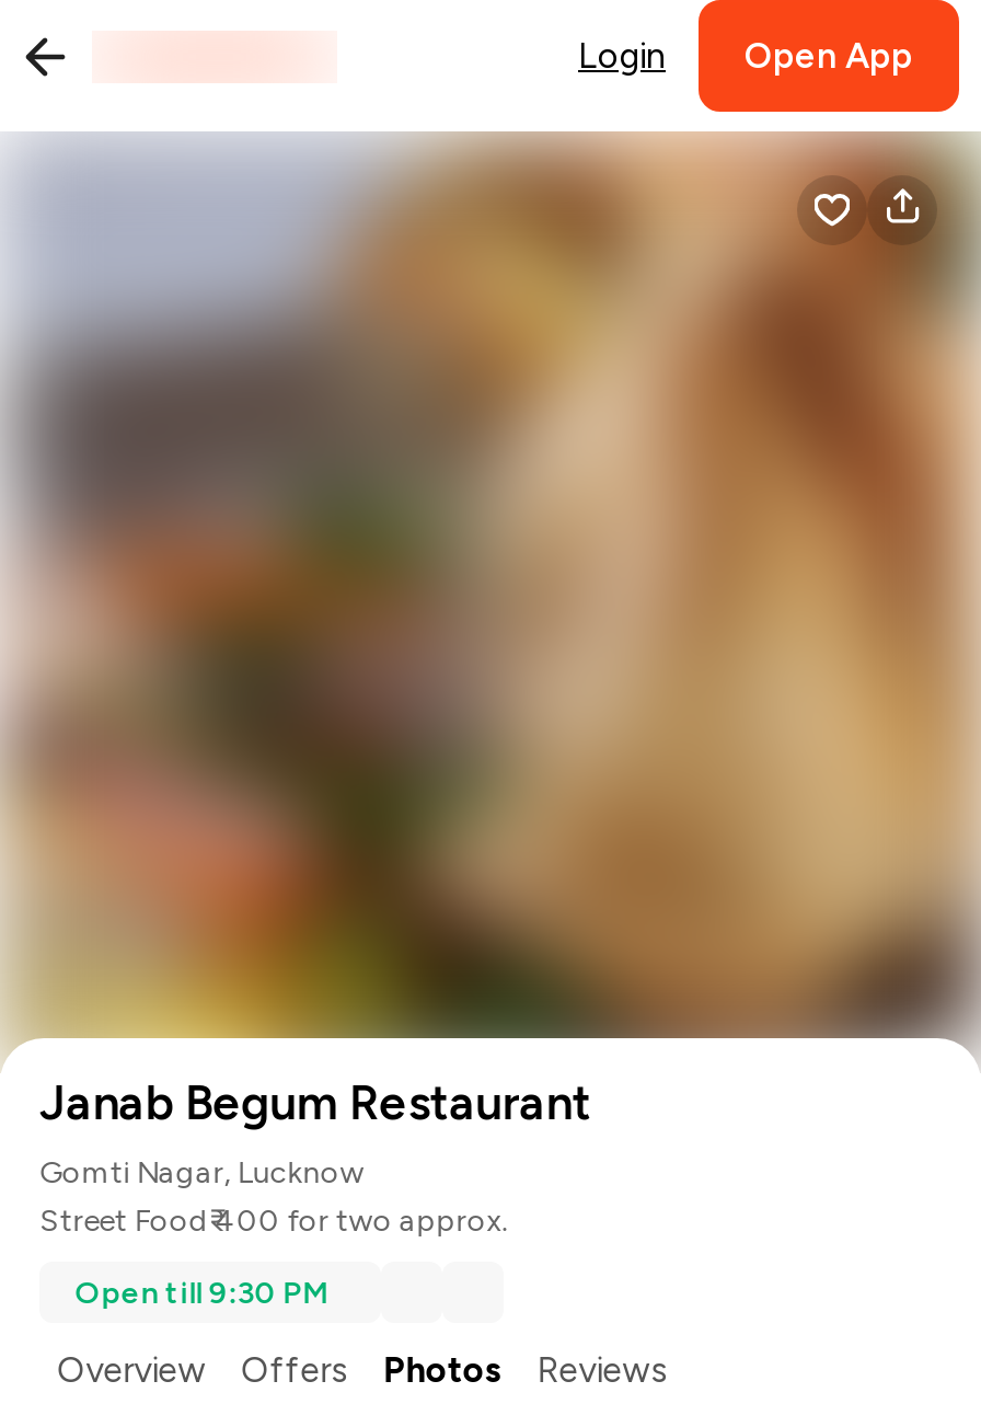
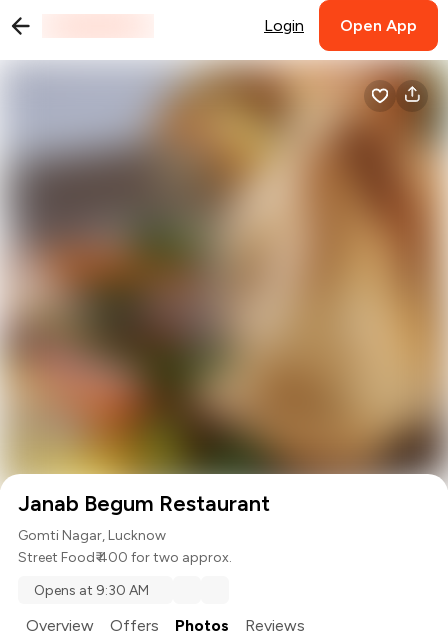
- Open till 9:30 PM
+ Opens at 9:30 AM
